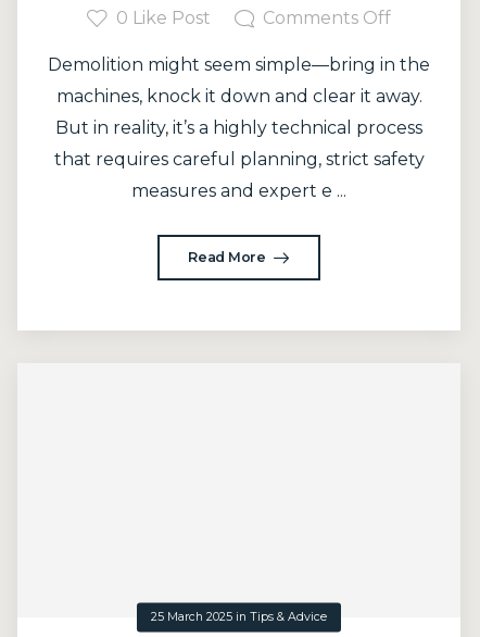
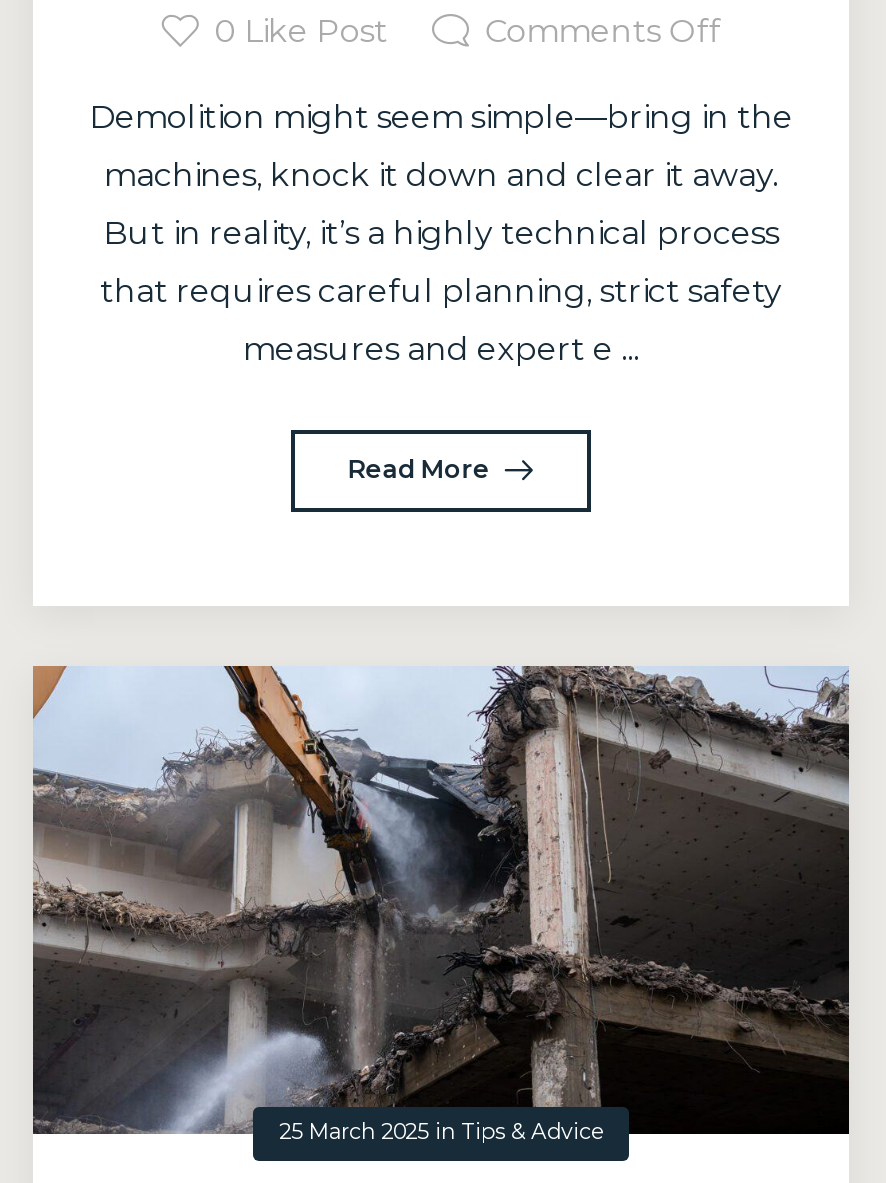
+ [image]
